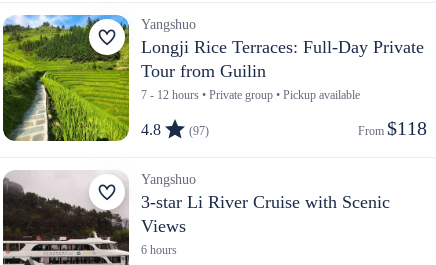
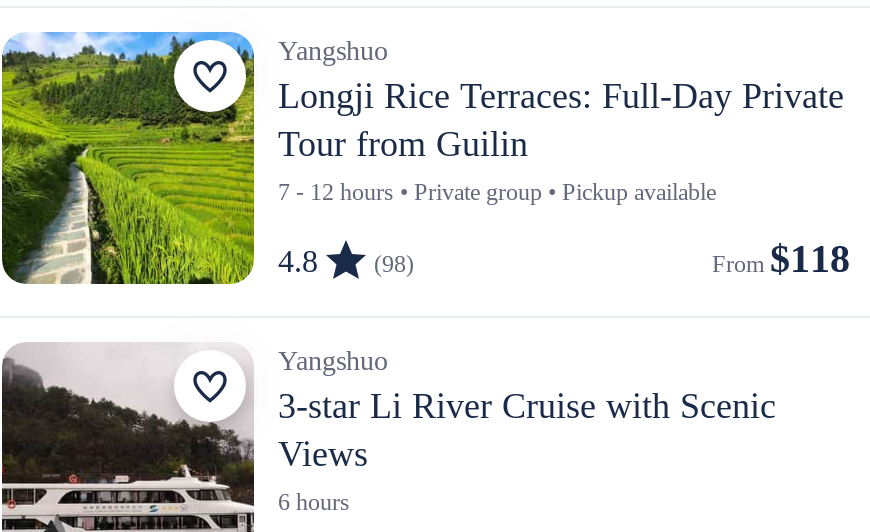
- 4.8 (97)
+ 4.8 (98)
